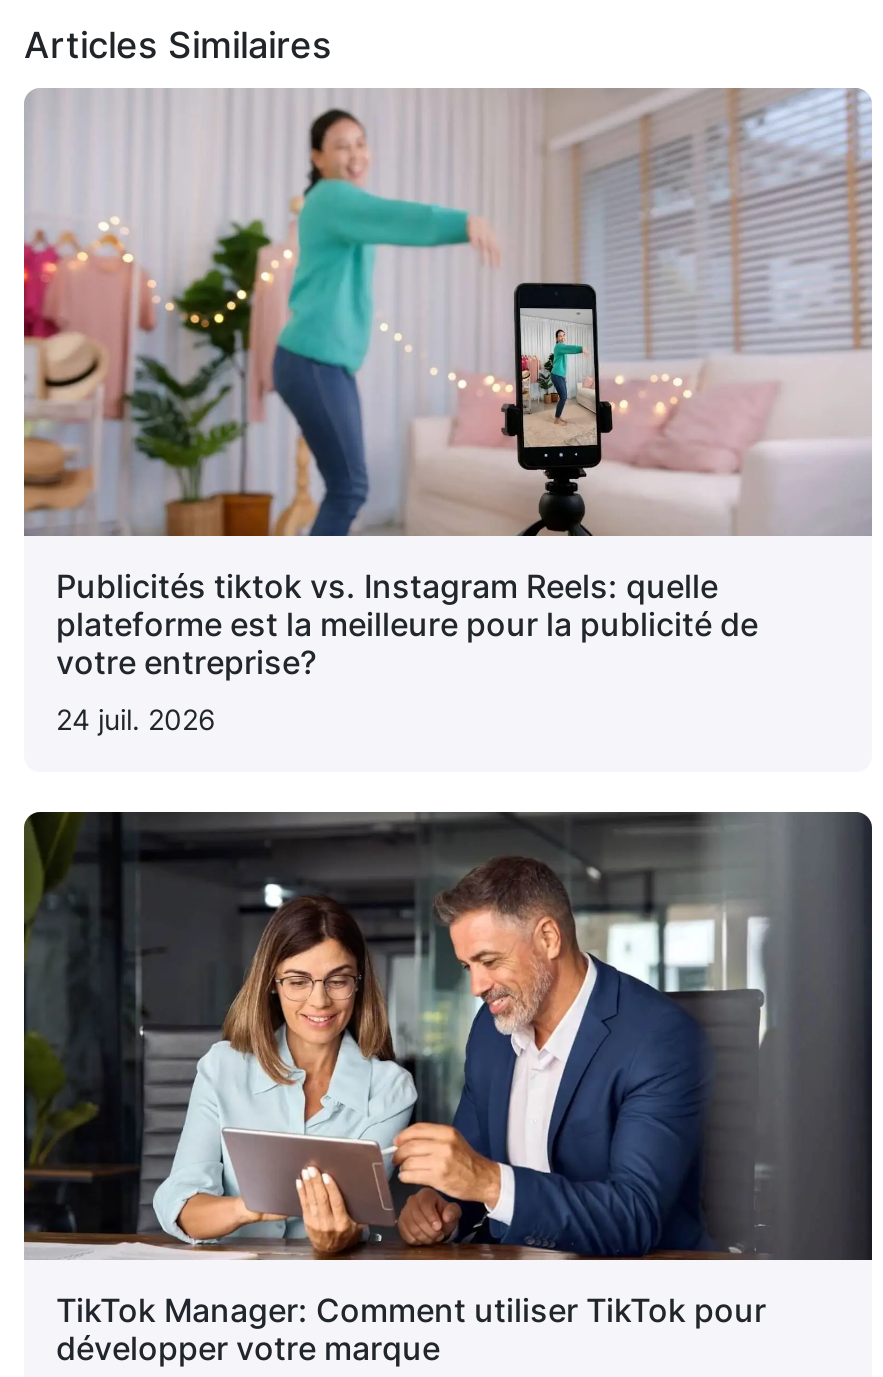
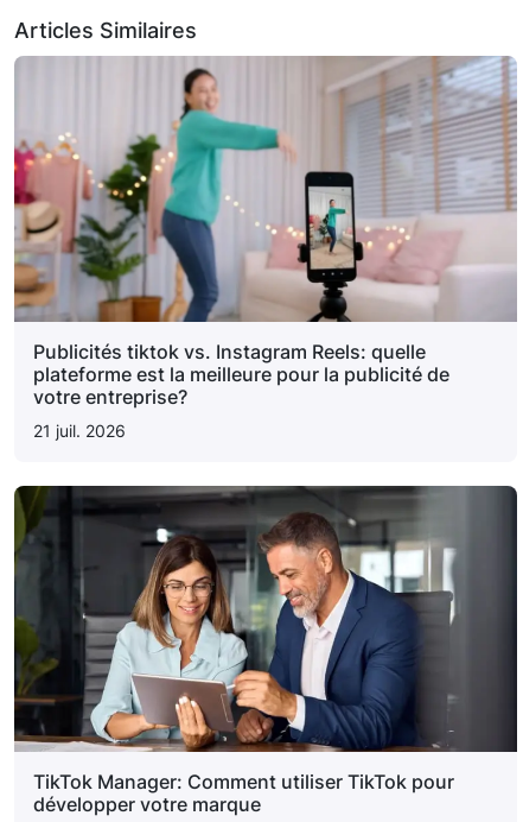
- 24 juil. 2026
+ 21 juil. 2026
